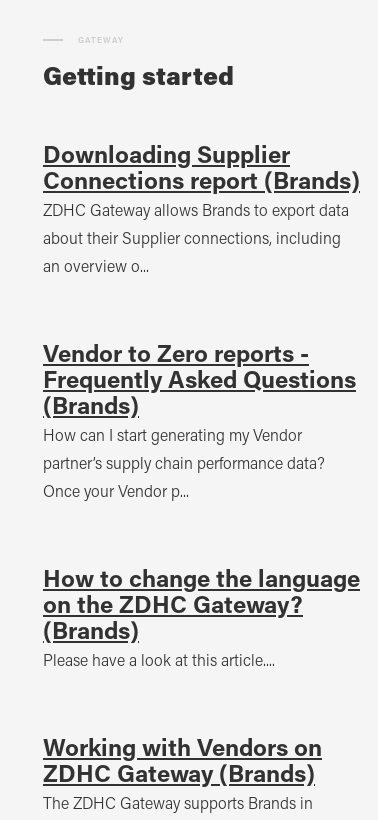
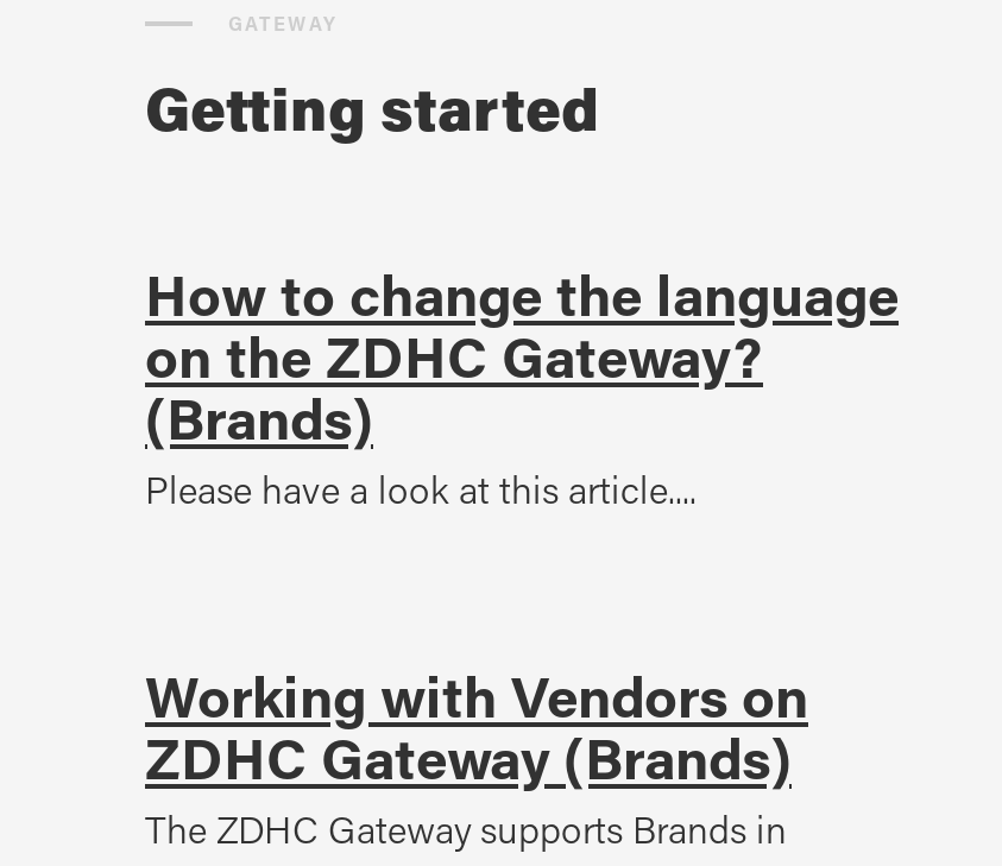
- Downloading Supplier
- Connections report (Brands)
- ZDHC Gateway allows Brands to export data
- about their Supplier connections, including
- an overview o...

- Vendor to Zero reports -
- Frequently Asked Questions
- (Brands)
- How can I start generating my Vendor
- partner’s supply chain performance data?
- Once your Vendor p...
